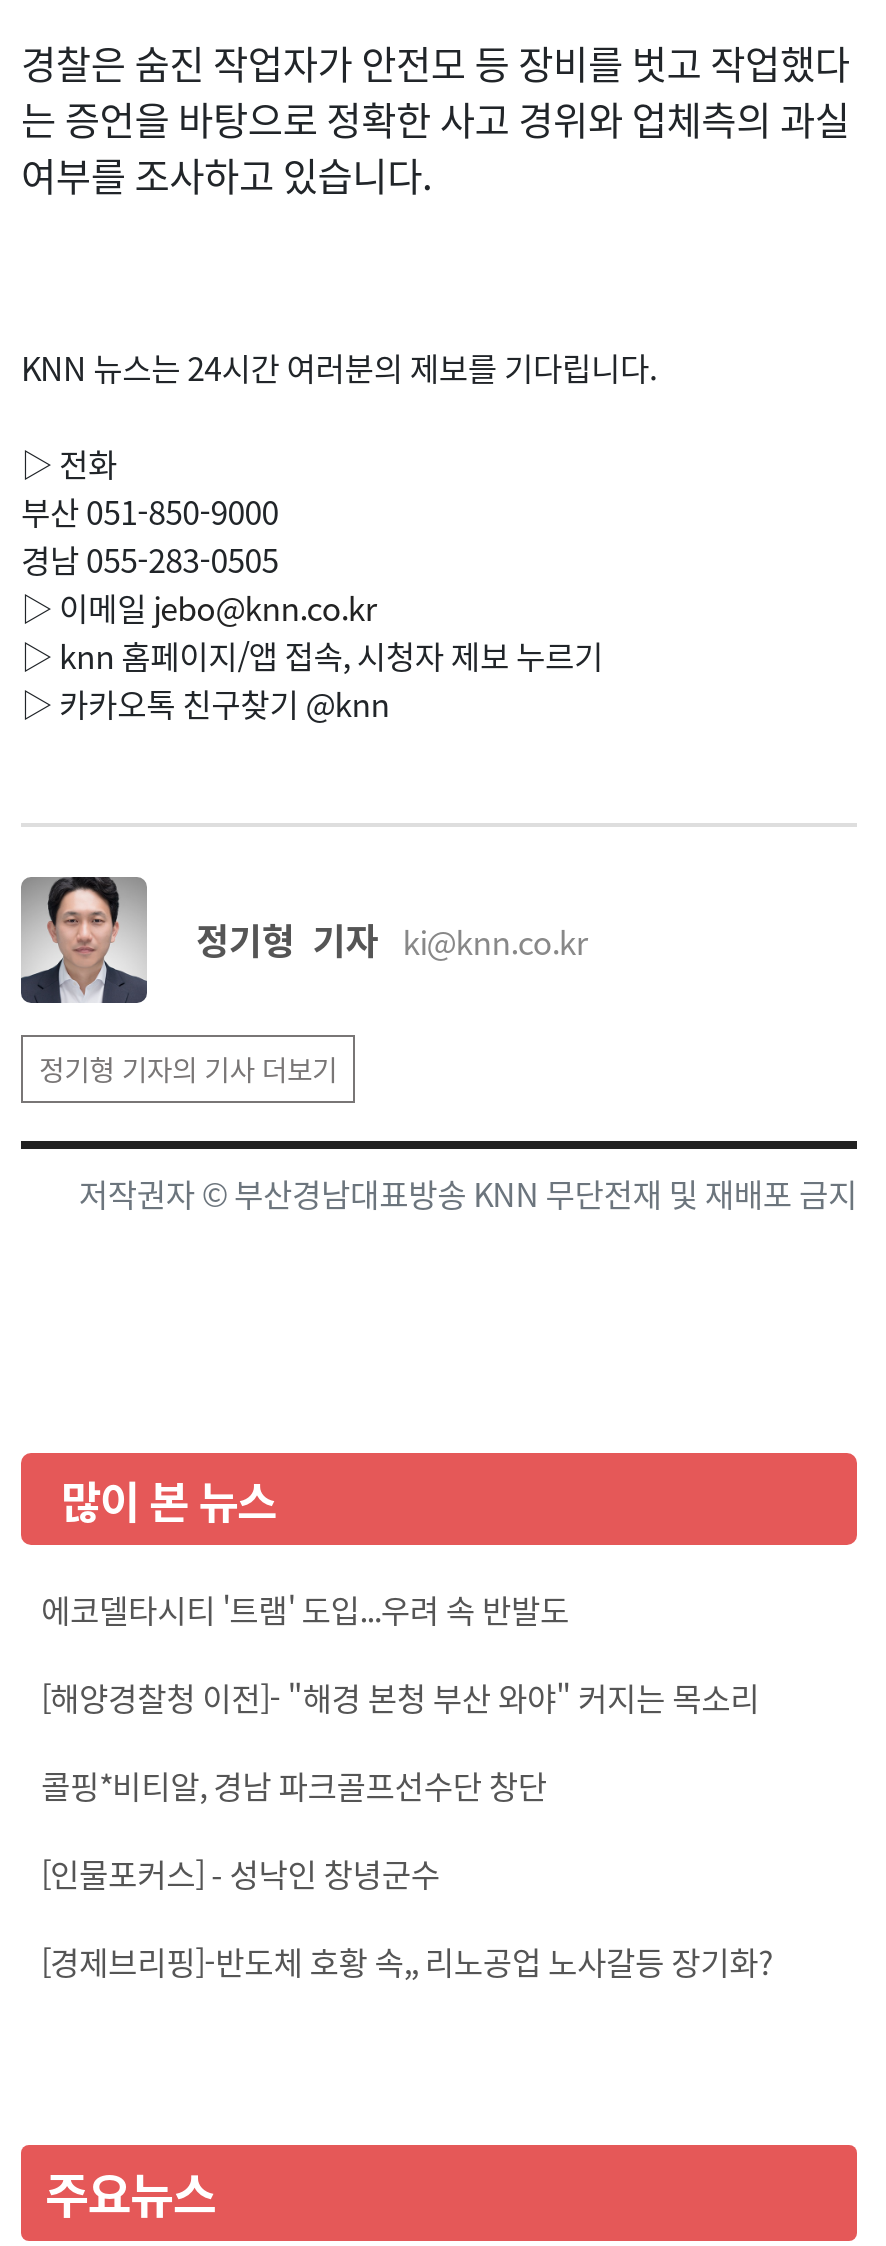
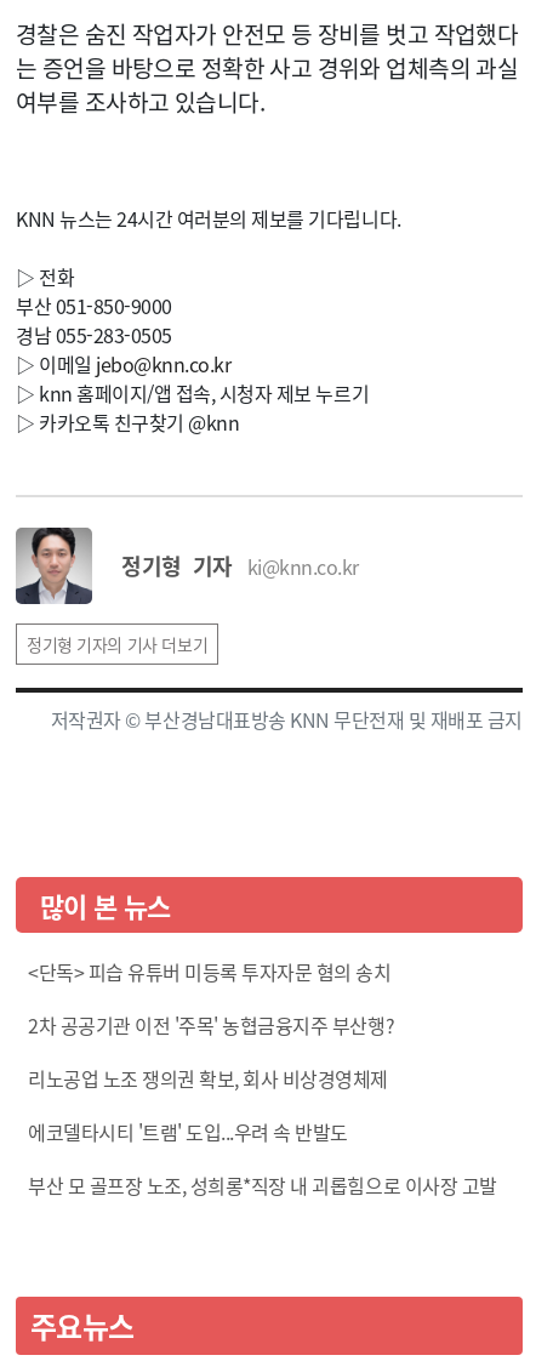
+ <단독> 피습 유튜버 미등록 투자자문 혐의 송치
+ 2차 공공기관 이전 '주목' 농협금융지주 부산행?
+ 리노공업 노조 쟁의권 확보, 회사 비상경영체제

moved down: 에코델타시티 '트램' 도입...우려 속 반발도

- [해양경찰청 이전]- "해경 본청 부산 와야" 커지는 목소리
- 콜핑*비티알, 경남 파크골프선수단 창단
- [인물포커스] - 성낙인 창녕군수
- [경제브리핑]-반도체 호황 속,, 리노공업 노사갈등 장기화?
+ 부산 모 골프장 노조, 성희롱*직장 내 괴롭힘으로 이사장 고발
